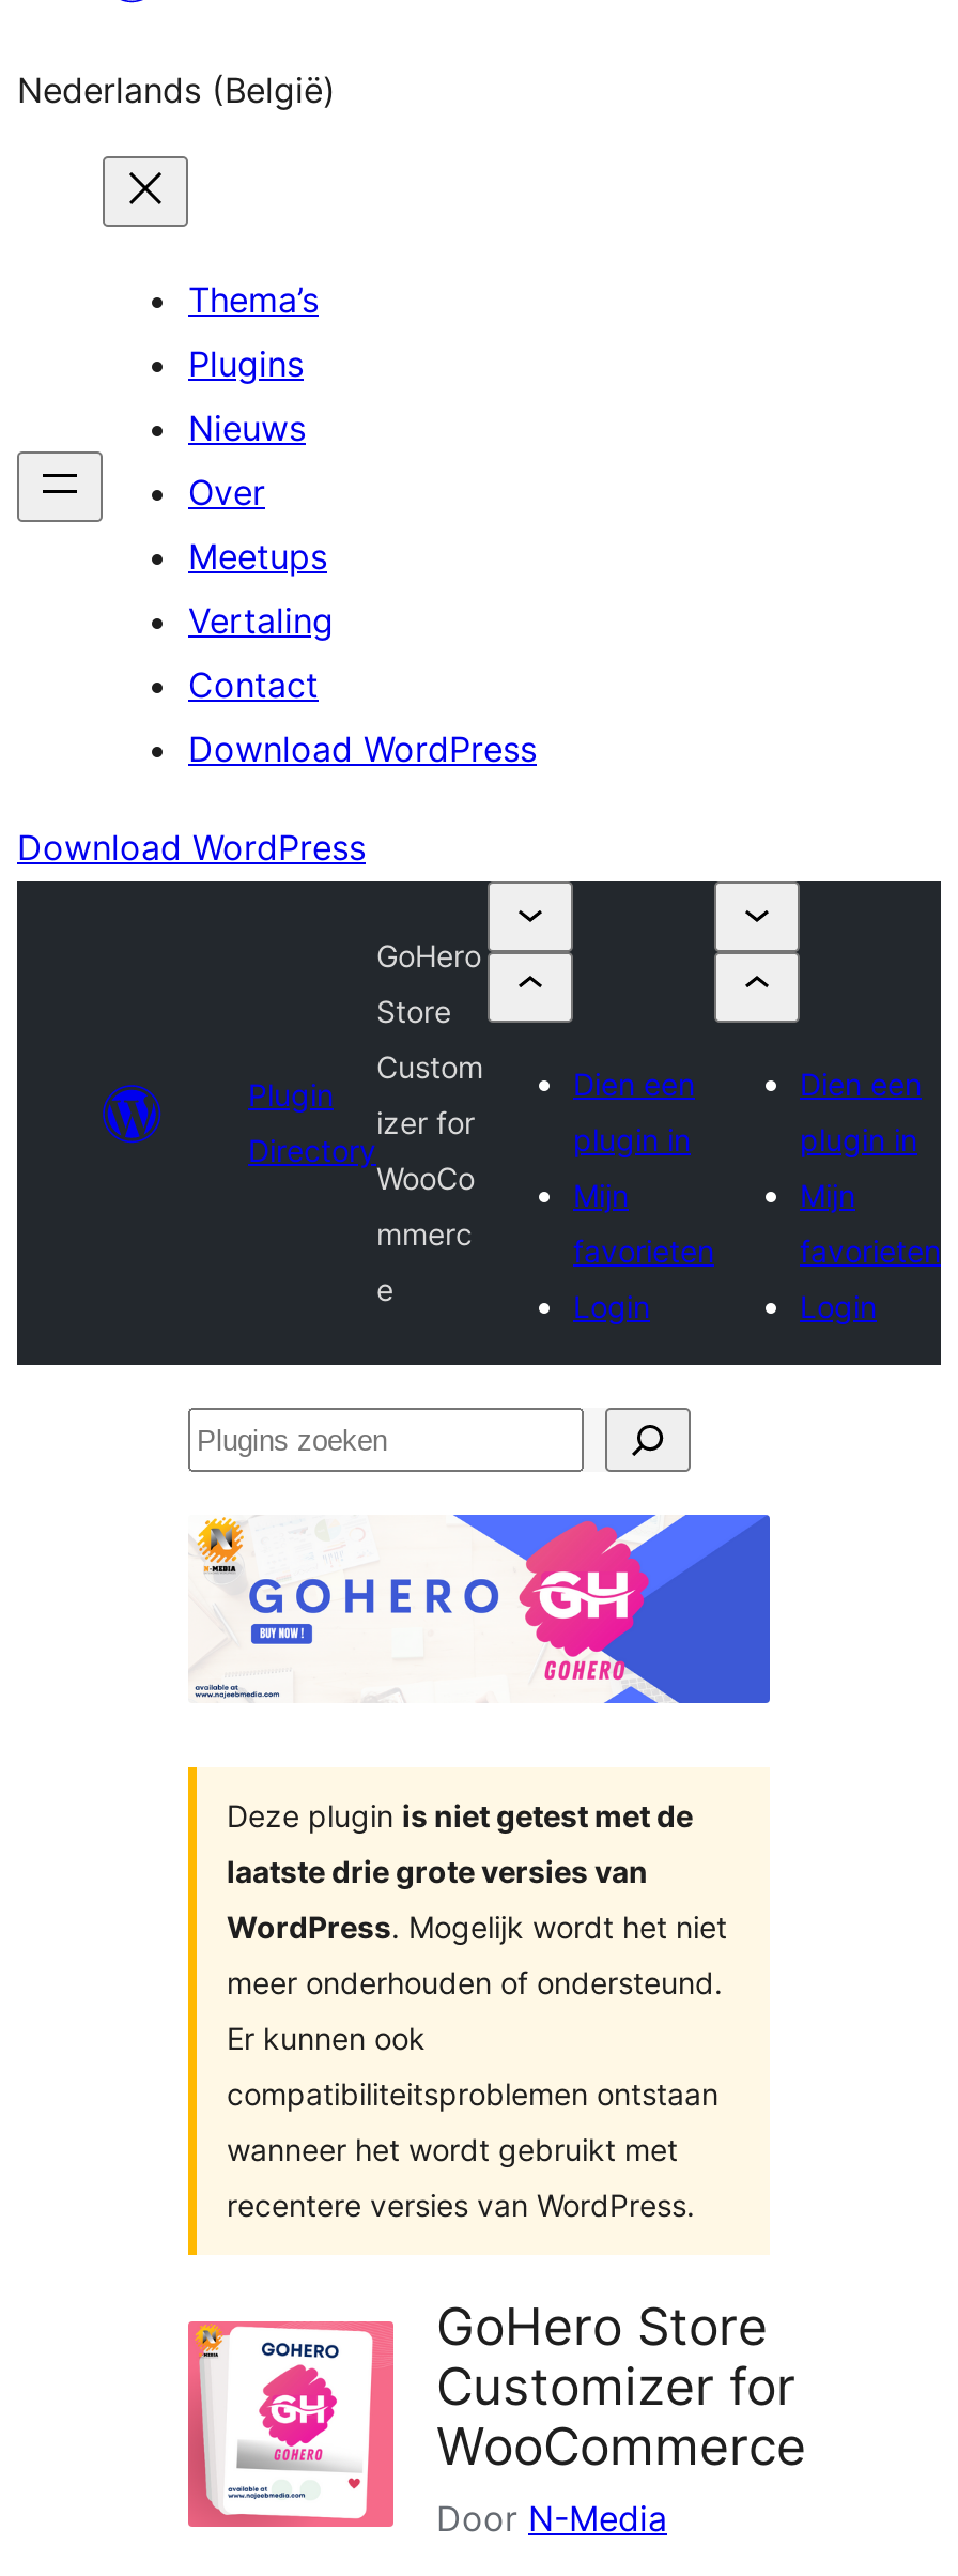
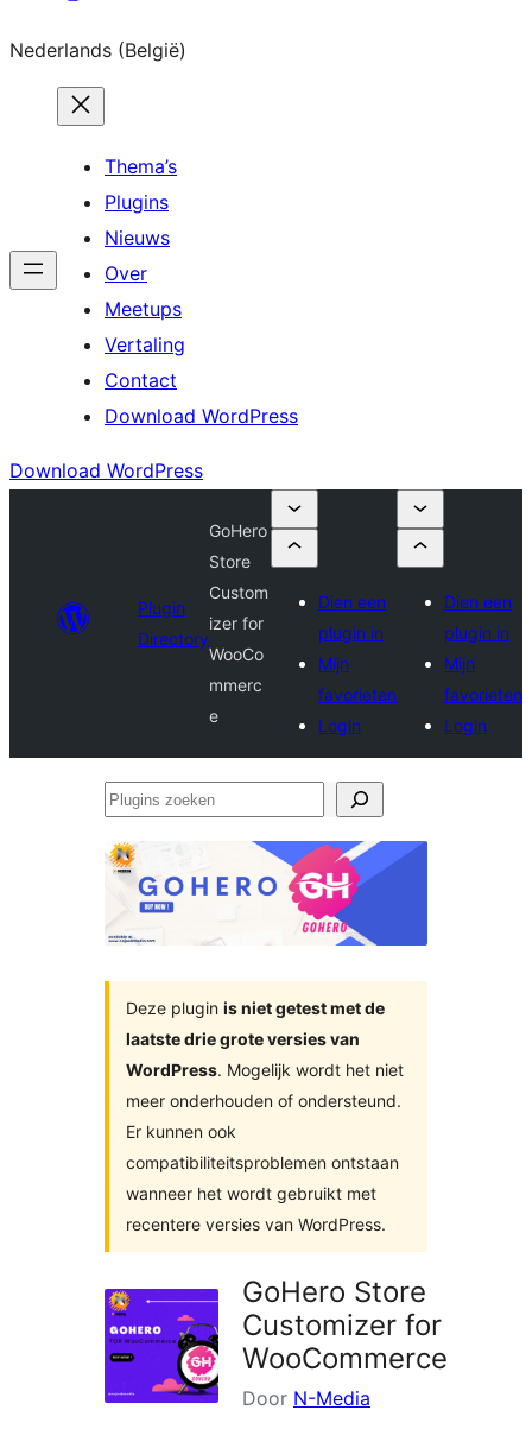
- [image]
+ [image]
